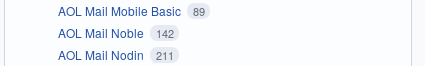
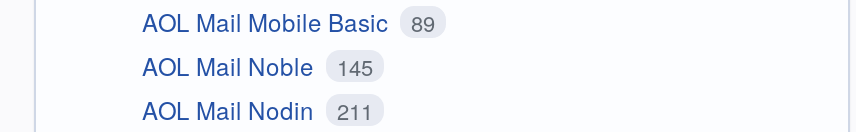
- AOL Mail Noble 142
+ AOL Mail Noble 145
